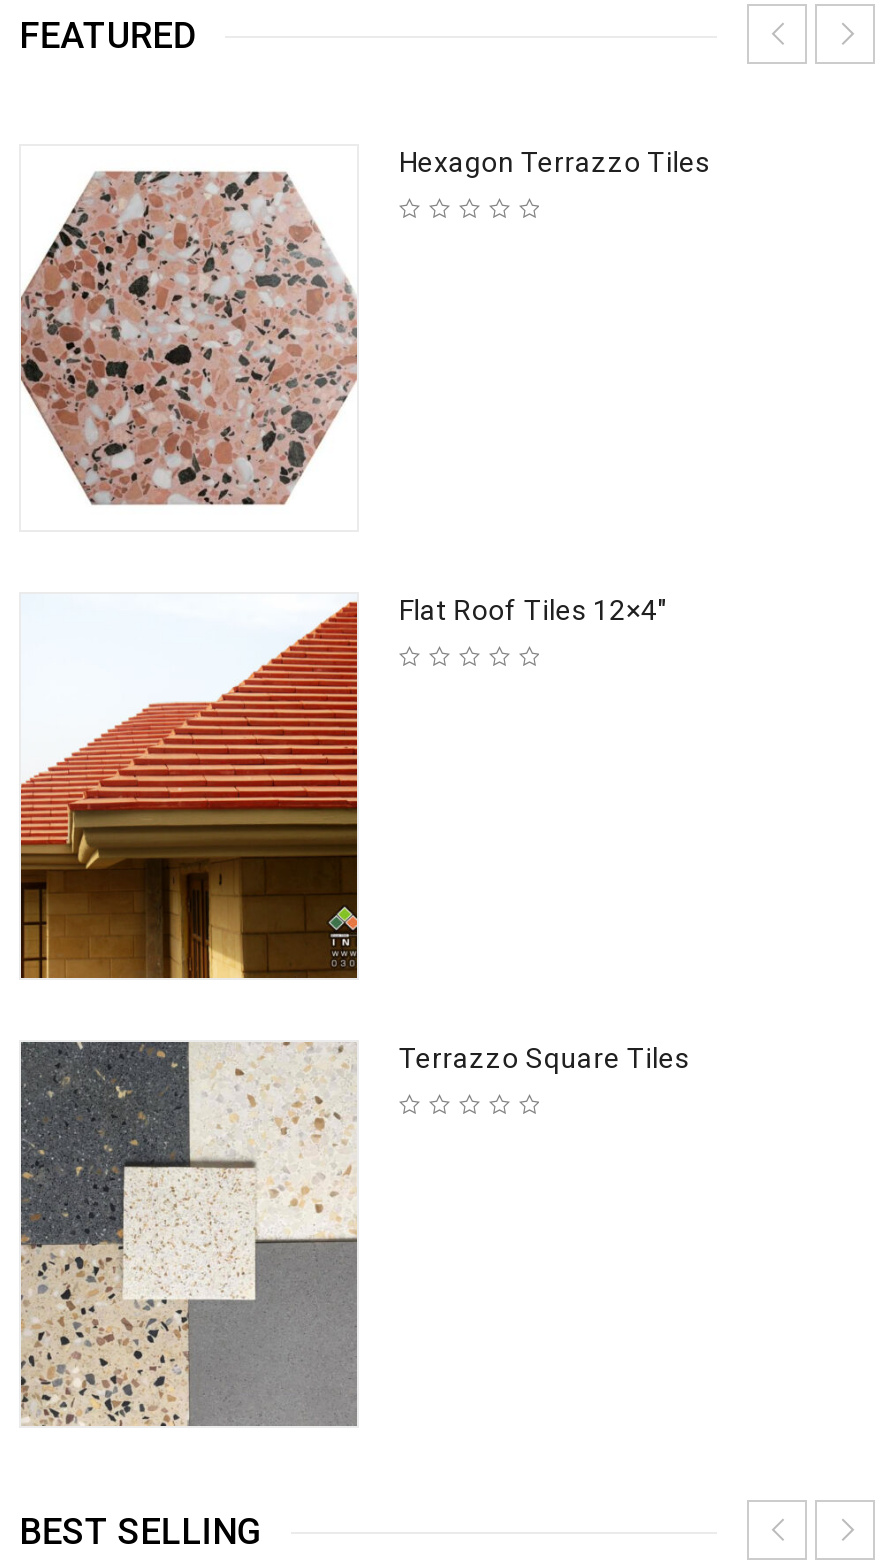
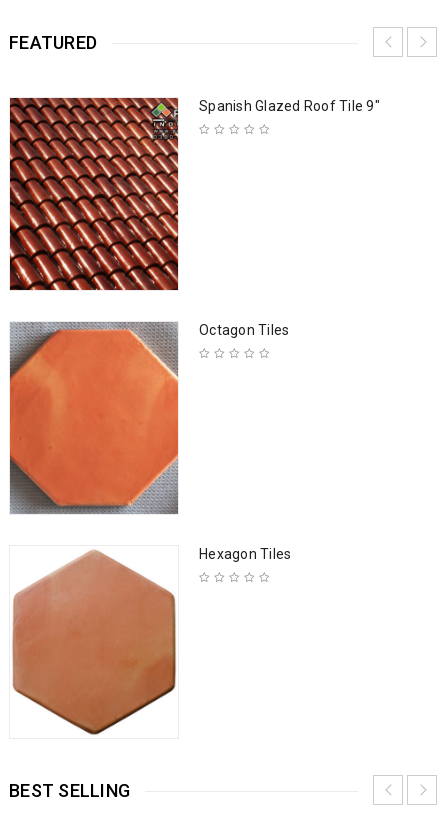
- [image]
- Hexagon Terrazzo Tiles
+ [image]
+ Spanish Glazed Roof Tile 9"

- [image]
- Flat Roof Tiles 12×4"
+ [image]
+ Octagon Tiles

- [image]
- Terrazzo Square Tiles
+ [image]
+ Hexagon Tiles
